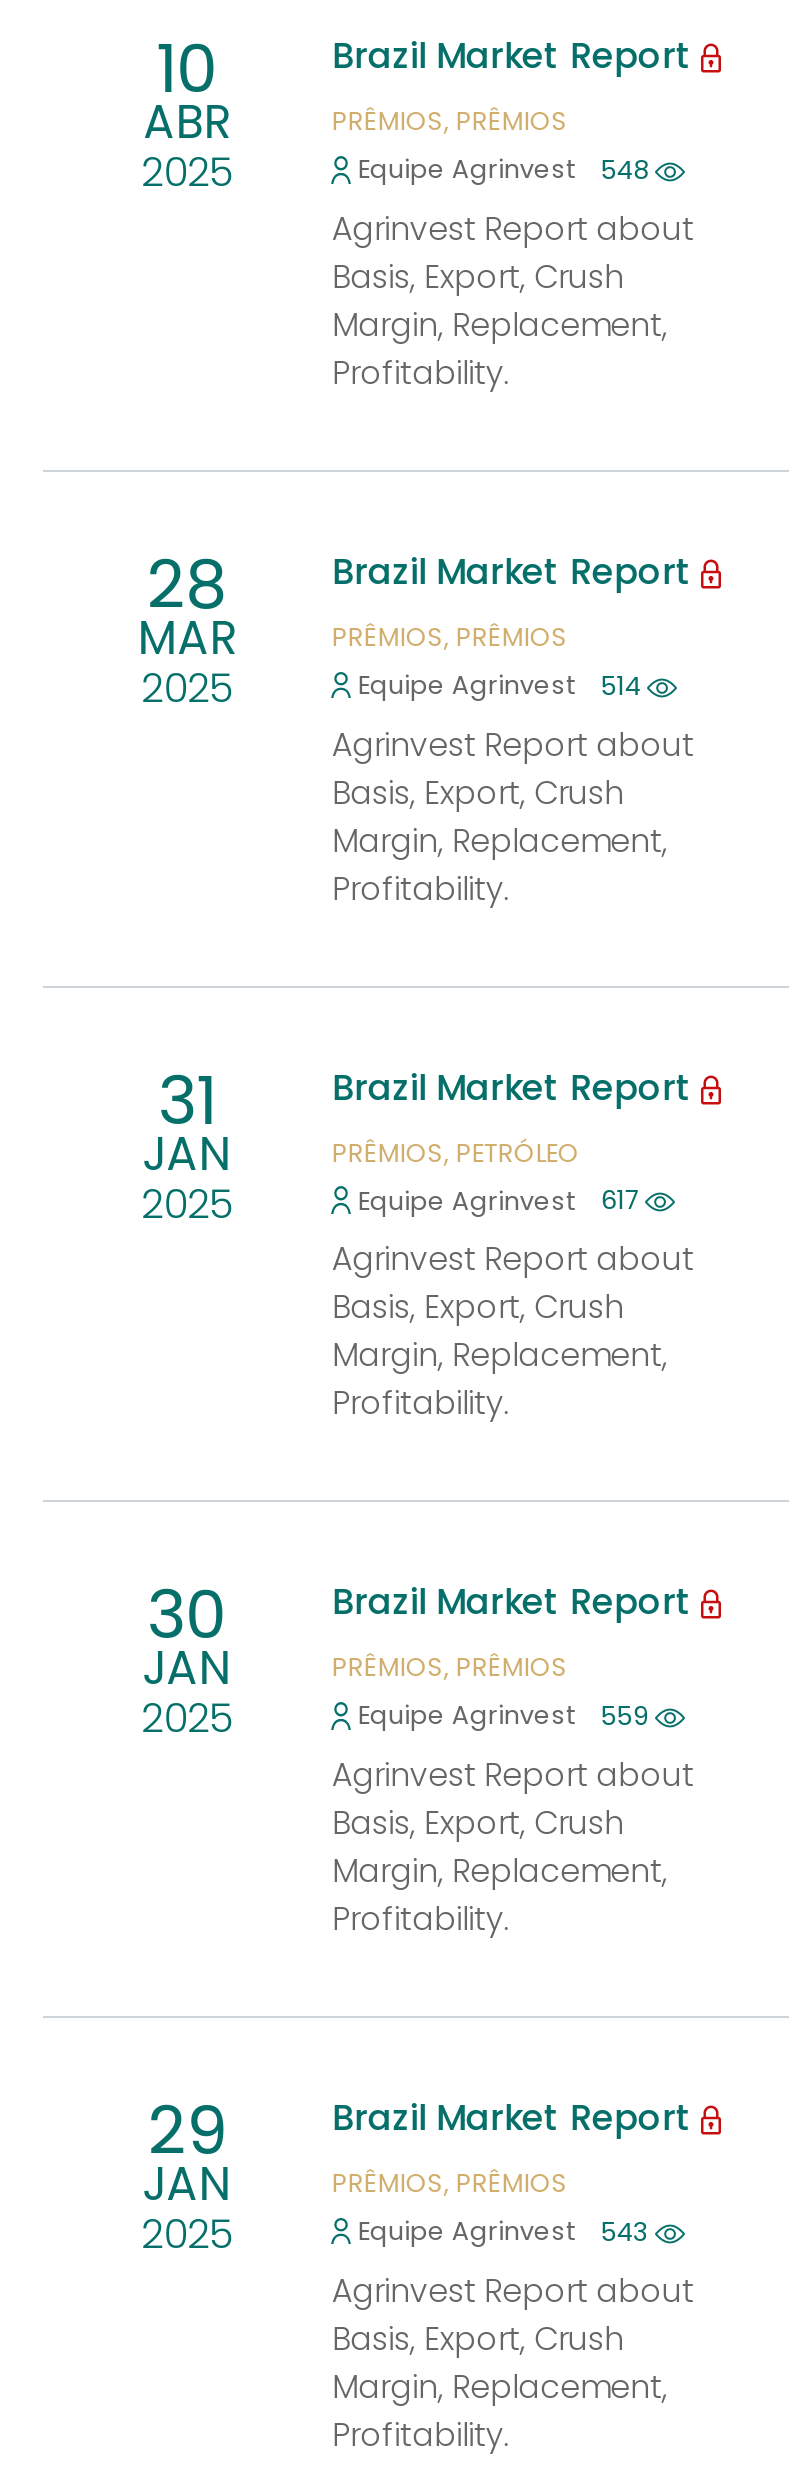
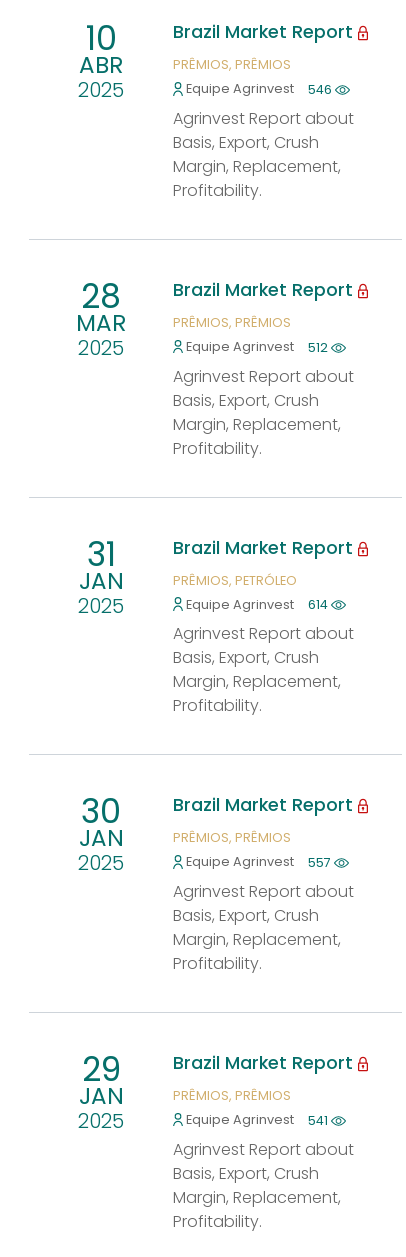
- Equipe Agrinvest 548
+ Equipe Agrinvest 546

- Equipe Agrinvest 514
+ Equipe Agrinvest 512

- Equipe Agrinvest 617
+ Equipe Agrinvest 614

- Equipe Agrinvest 559
+ Equipe Agrinvest 557

- Equipe Agrinvest 543
+ Equipe Agrinvest 541
